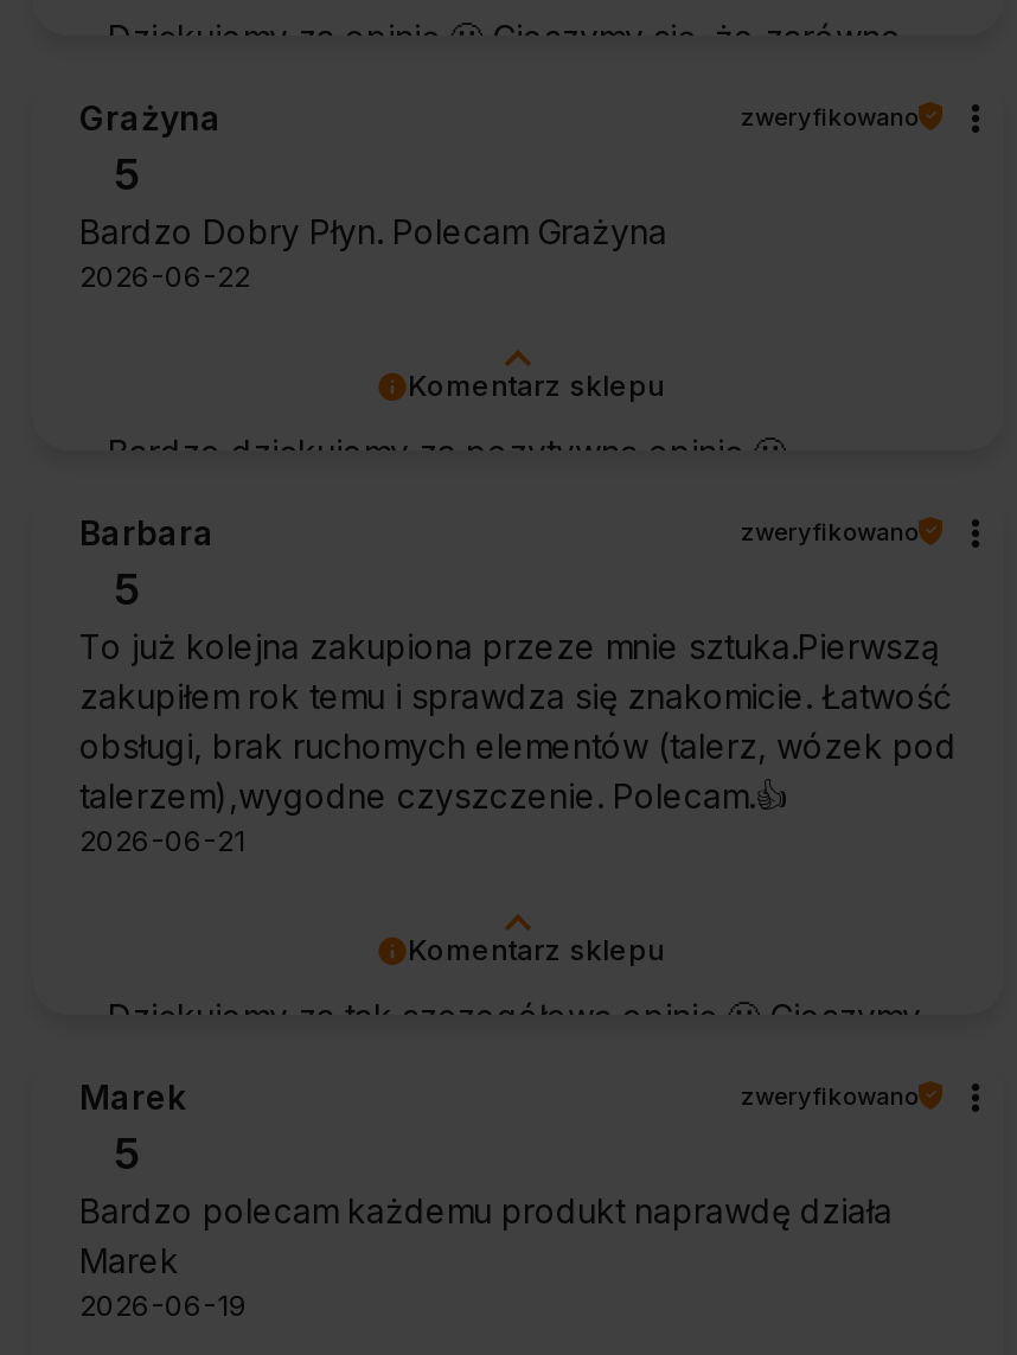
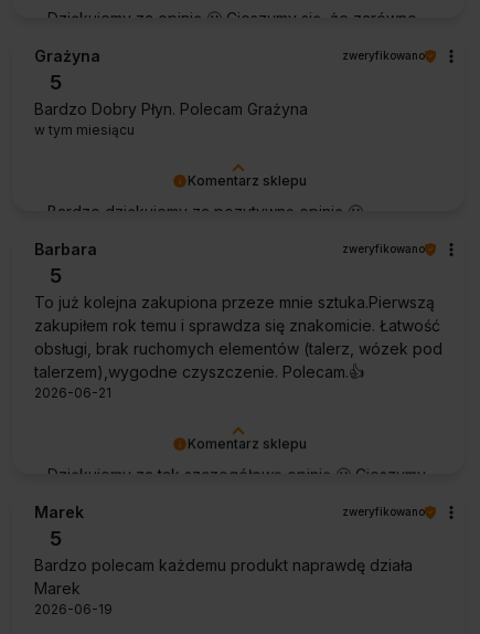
- 2026-06-22
+ w tym miesiącu
